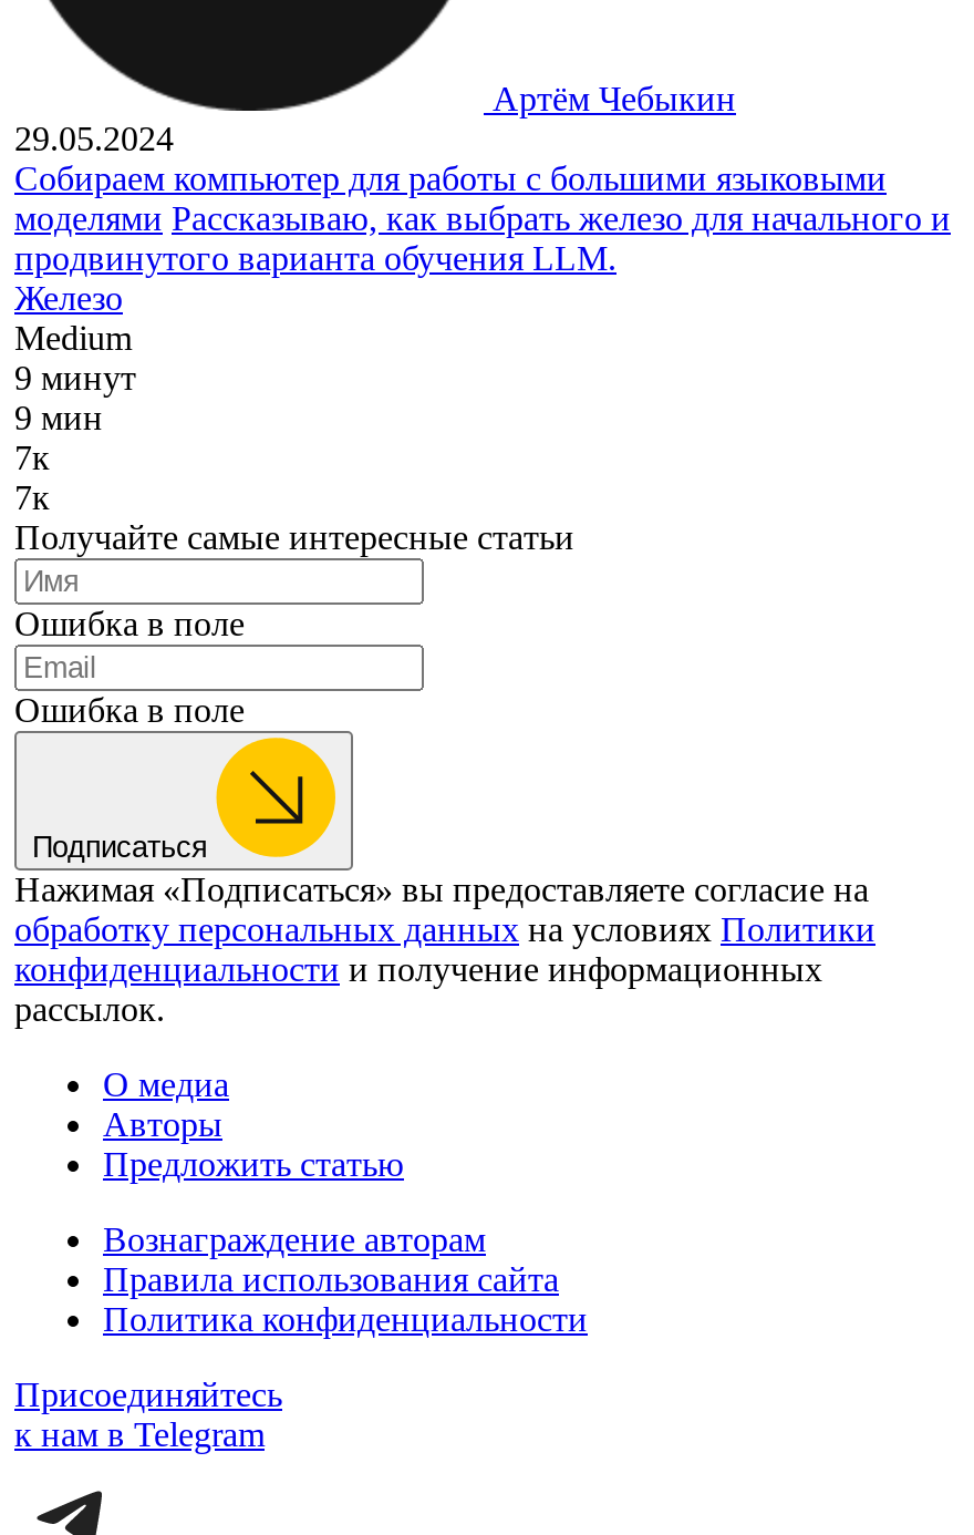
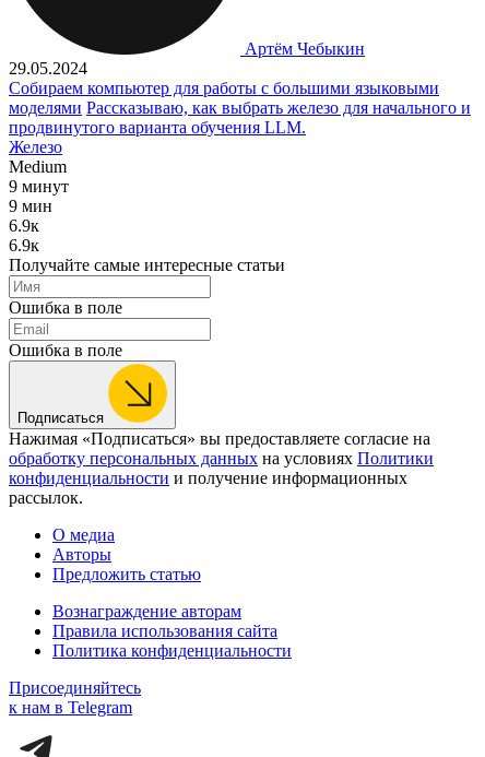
- 7к
- 7к
+ 6.9к
+ 6.9к
